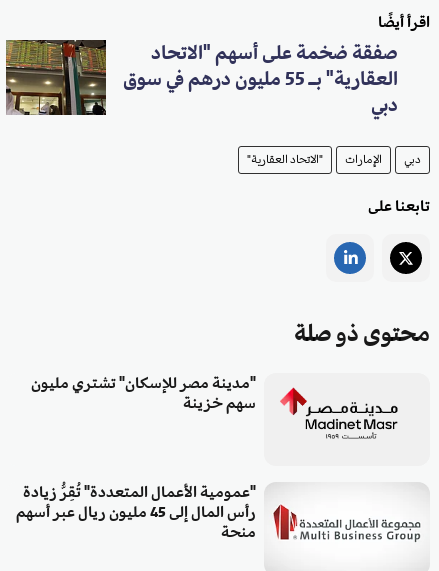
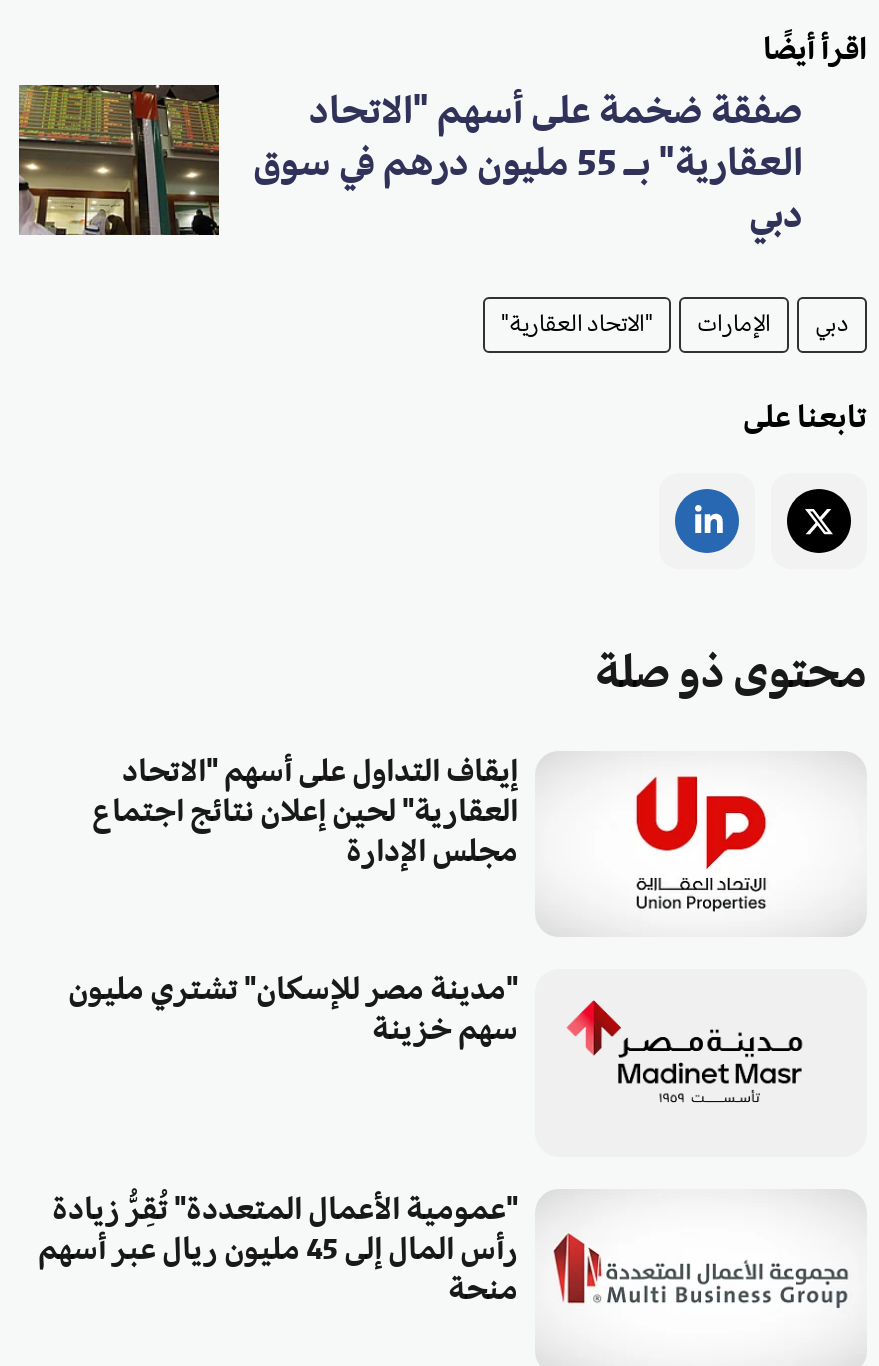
+ إيقاف التداول على أسهم "الاتحاد
+ العقارية" لحين إعلان نتائج اجتماع
+ مجلس الإدارة

+ [image]
